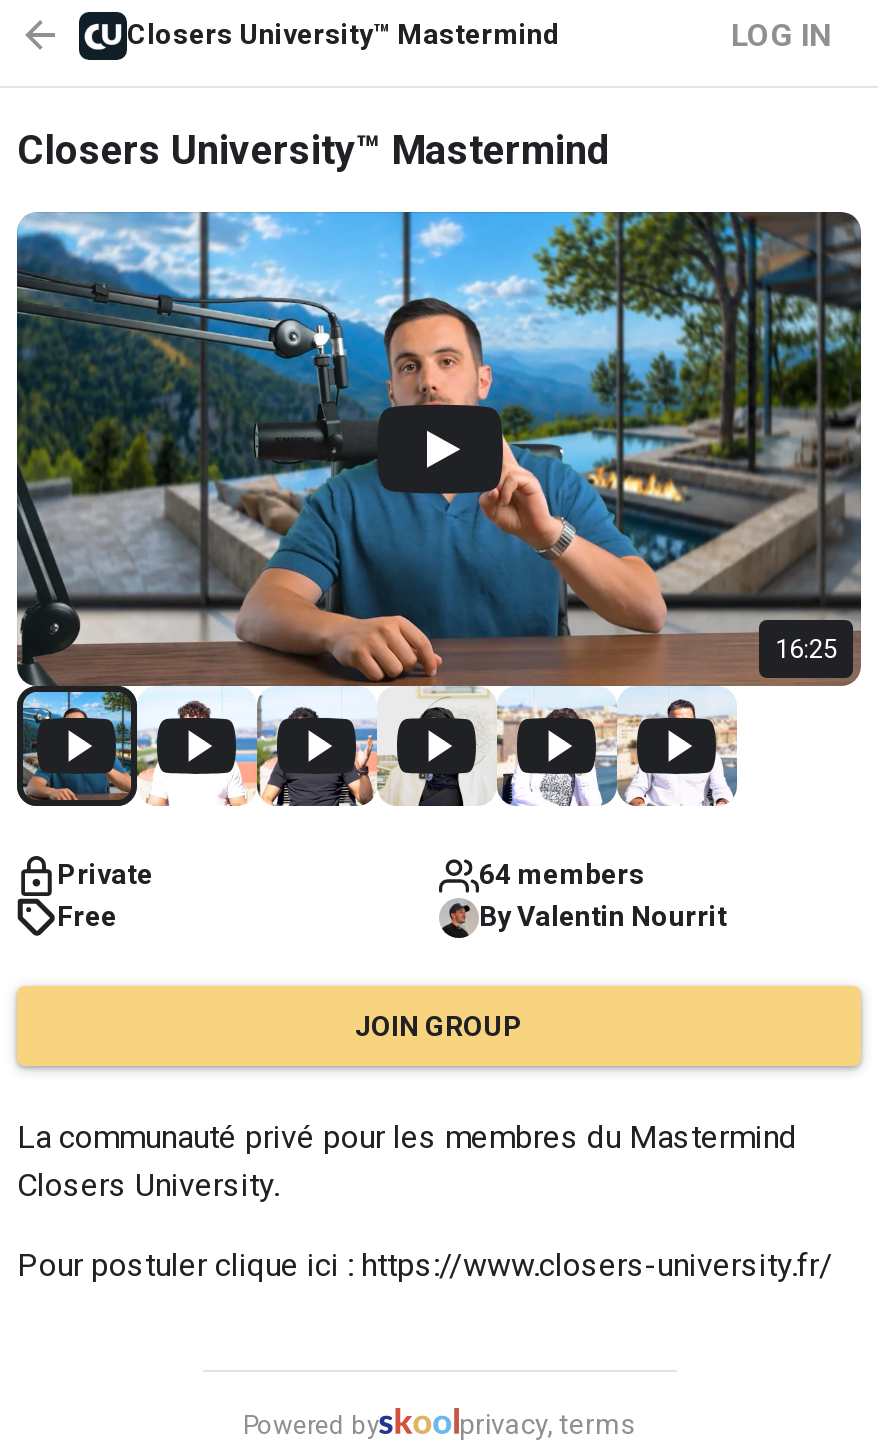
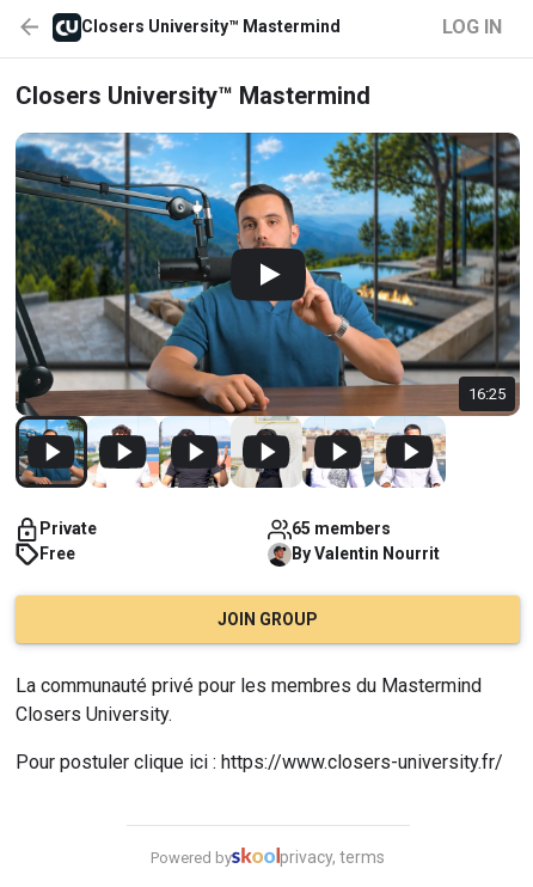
- 64 members
+ 65 members
